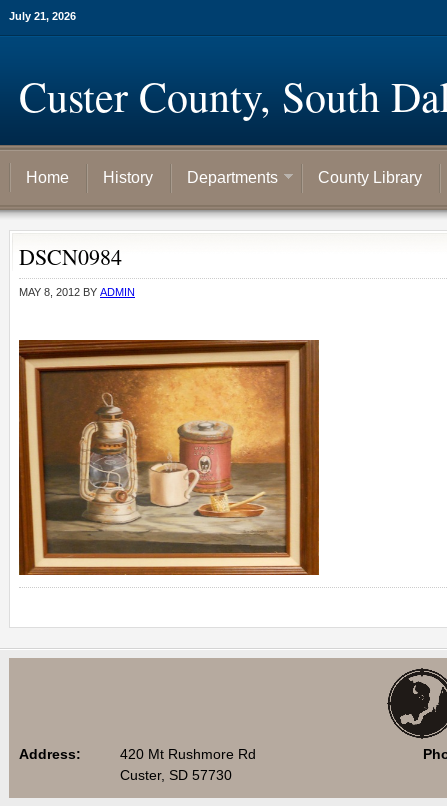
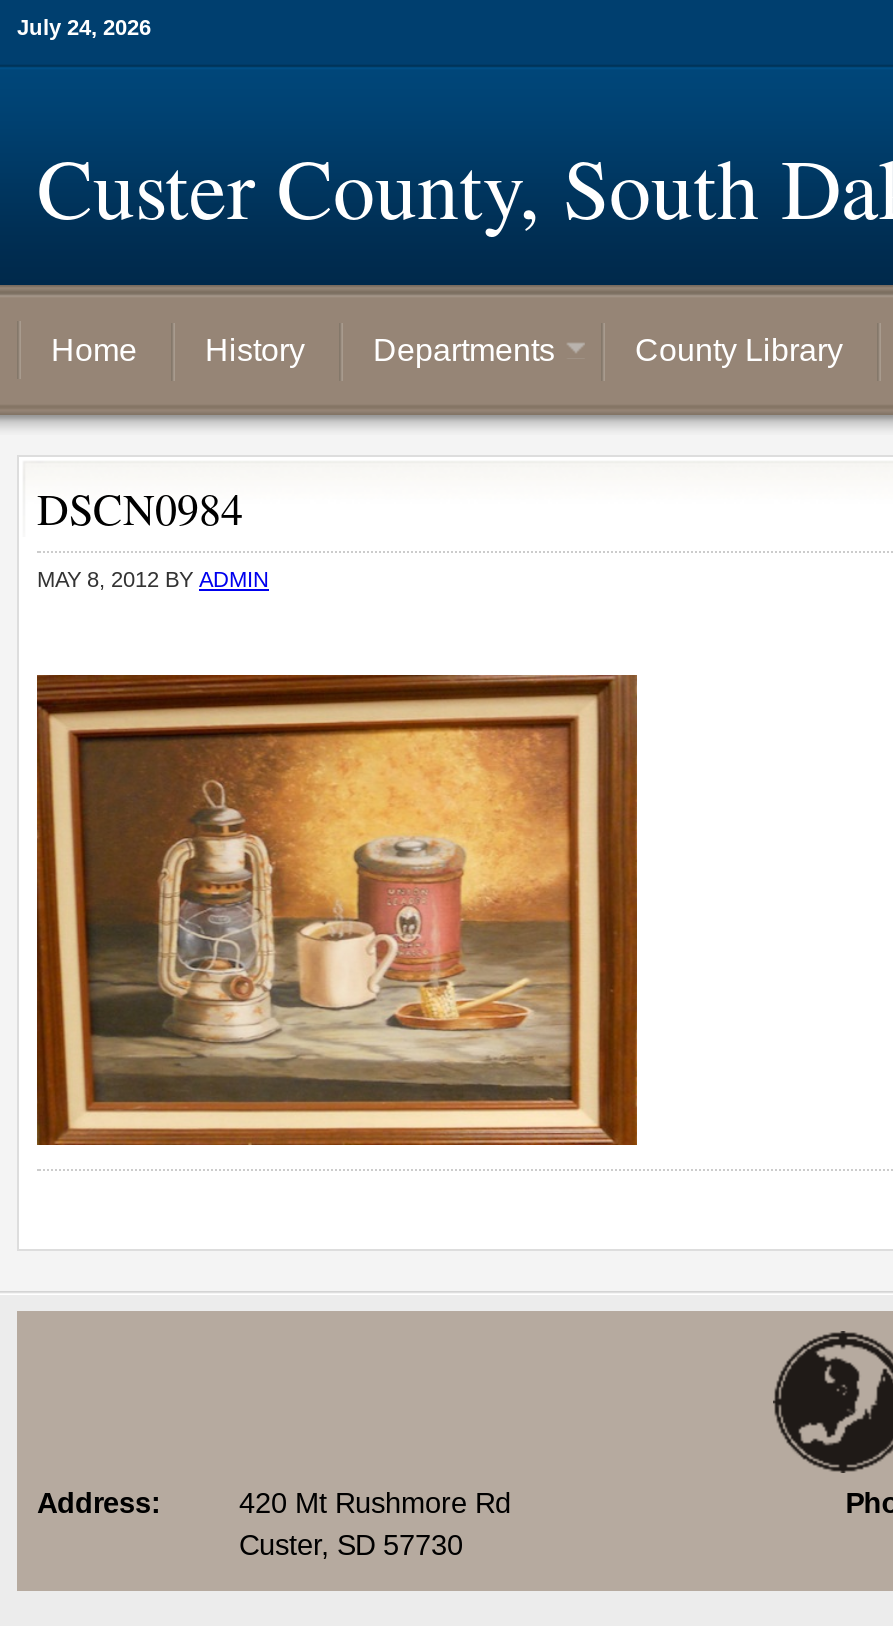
- July 21, 2026
+ July 24, 2026
